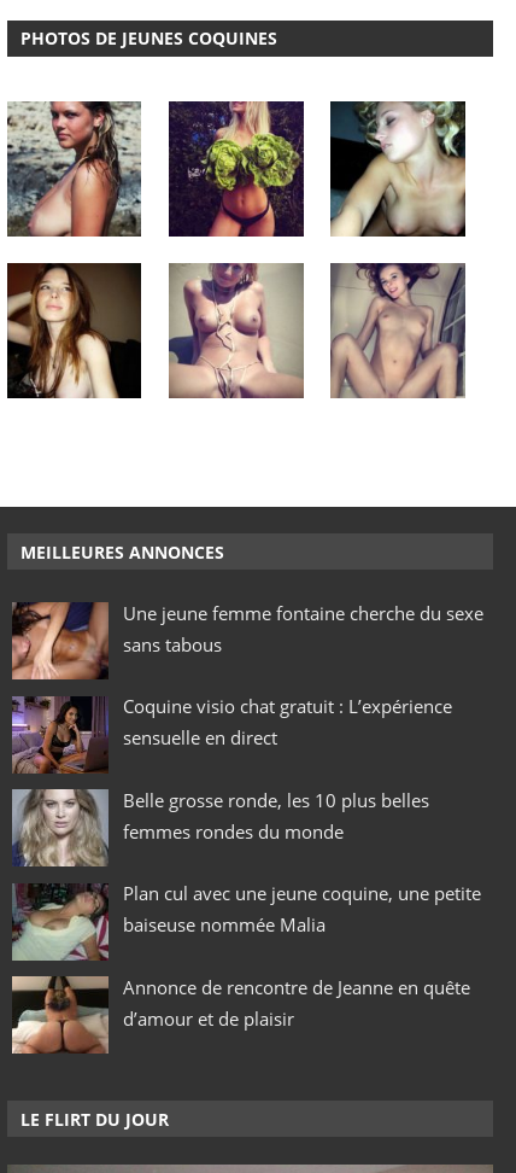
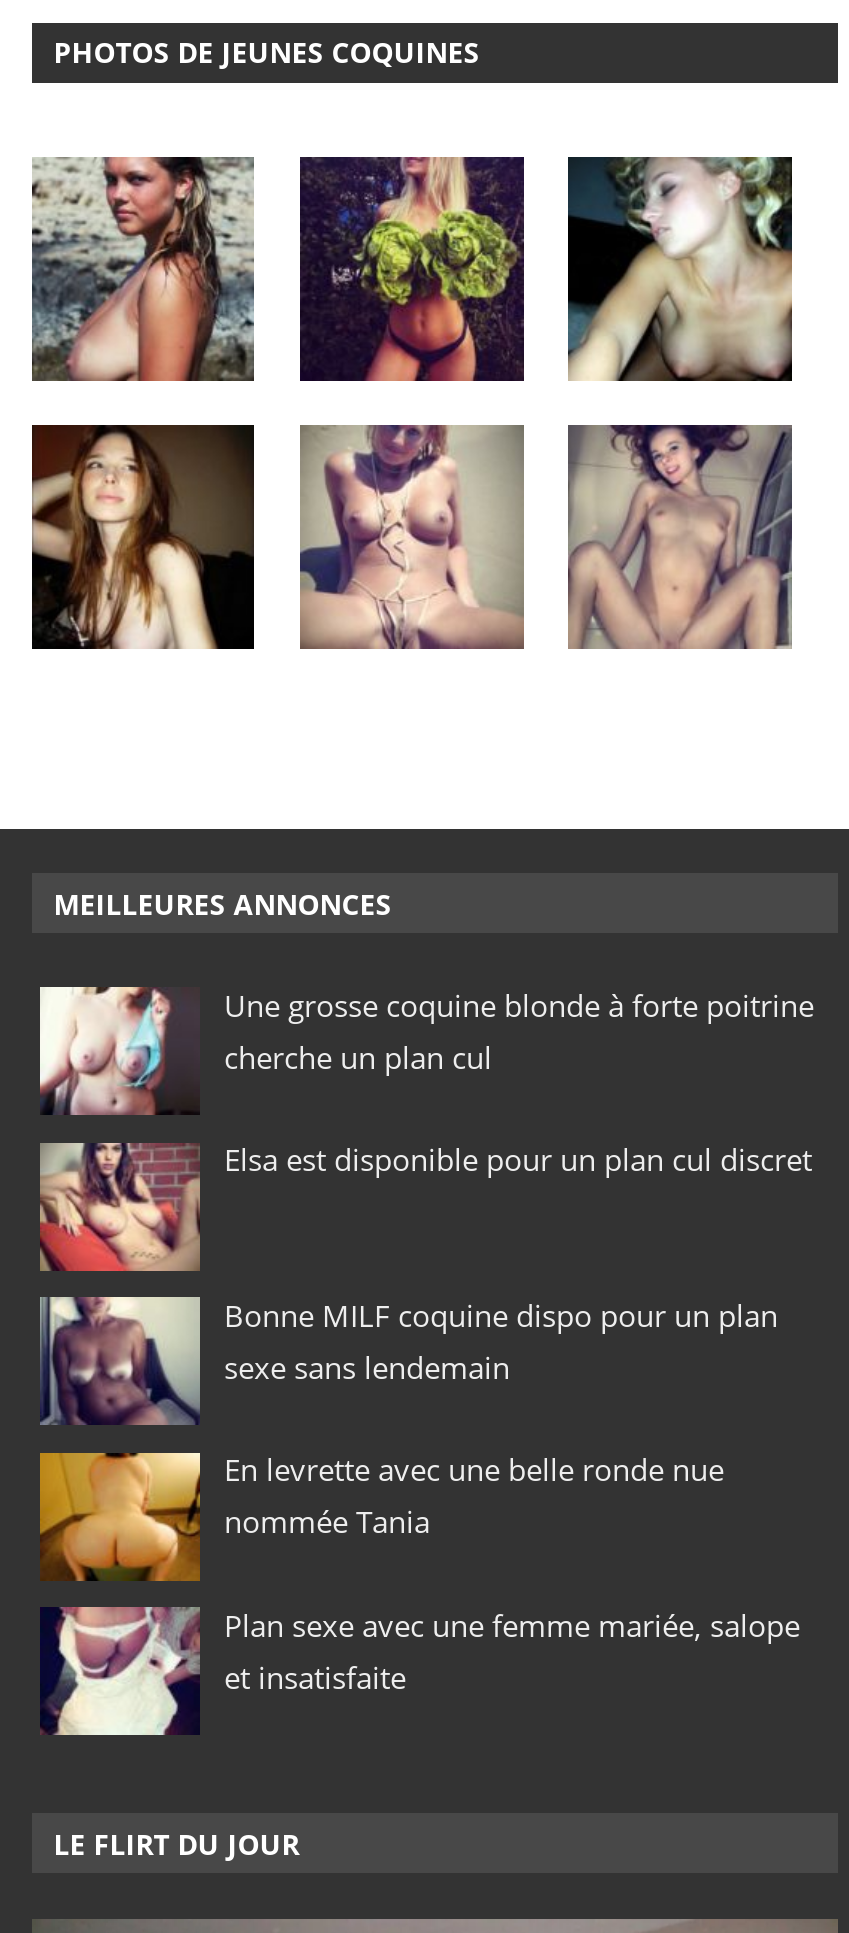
- [image]
- Une jeune femme fontaine cherche du sexe
- sans tabous
+ [image]
+ Une grosse coquine blonde à forte poitrine
+ cherche un plan cul

- [image]
- Coquine visio chat gratuit : L’expérience
- sensuelle en direct
+ [image]
+ Elsa est disponible pour un plan cul discret

- [image]
- Belle grosse ronde, les 10 plus belles
- femmes rondes du monde
+ [image]
+ Bonne MILF coquine dispo pour un plan
+ sexe sans lendemain

- [image]
- Plan cul avec une jeune coquine, une petite
- baiseuse nommée Malia
+ [image]
+ En levrette avec une belle ronde nue
+ nommée Tania

- [image]
- Annonce de rencontre de Jeanne en quête
- d’amour et de plaisir
+ [image]
+ Plan sexe avec une femme mariée, salope
+ et insatisfaite
